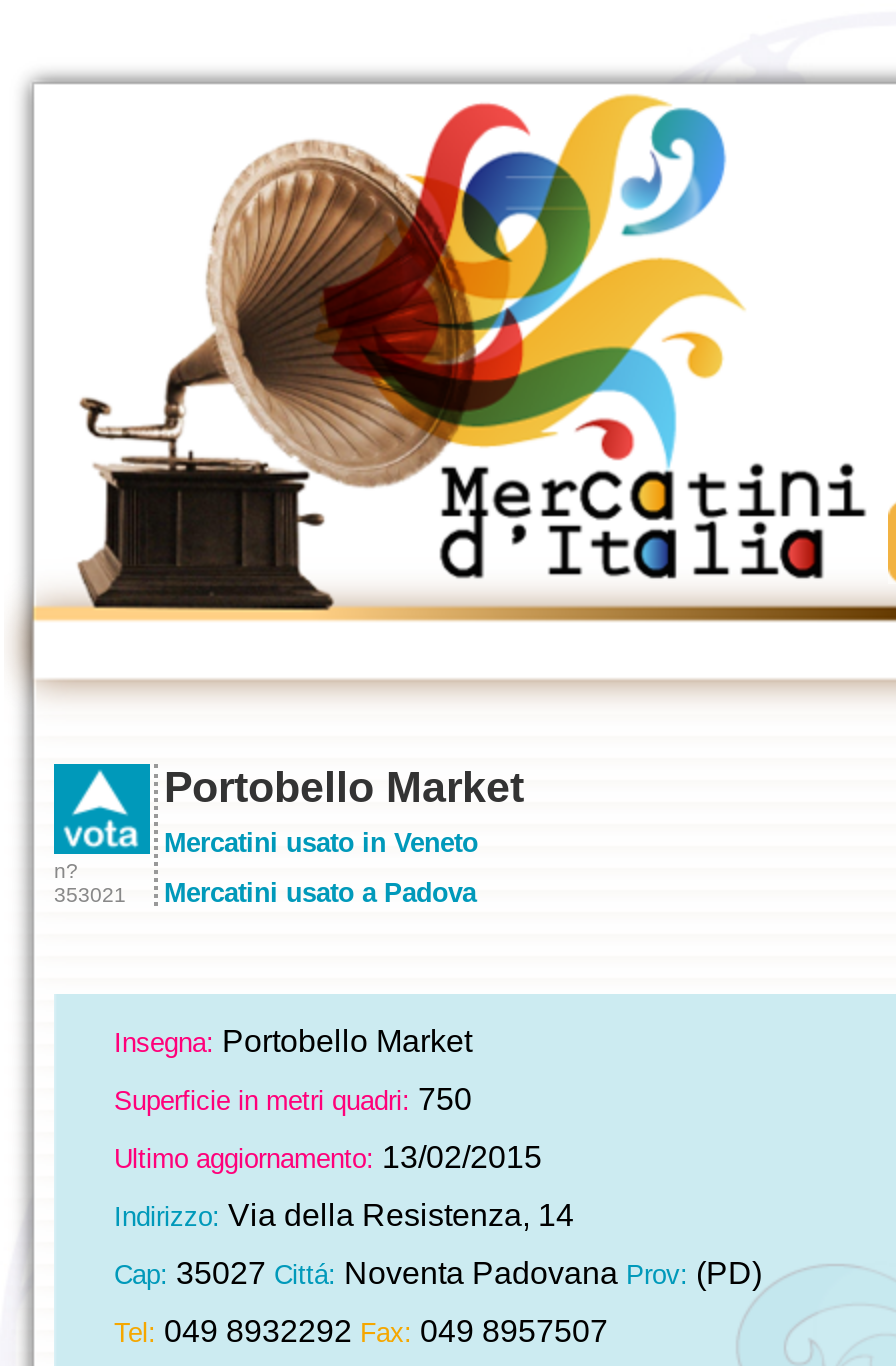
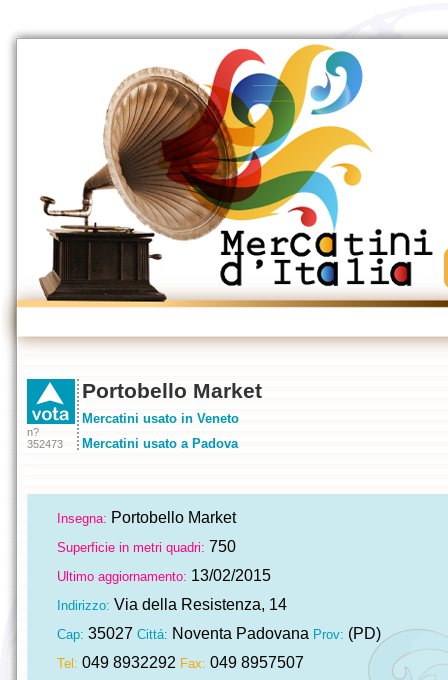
- 353021 Mercatini usato a Padova
+ 352473 Mercatini usato a Padova
